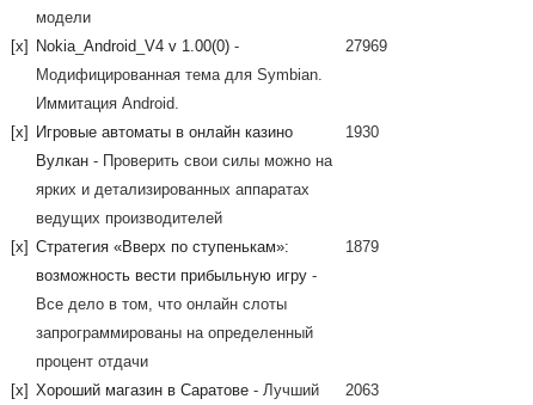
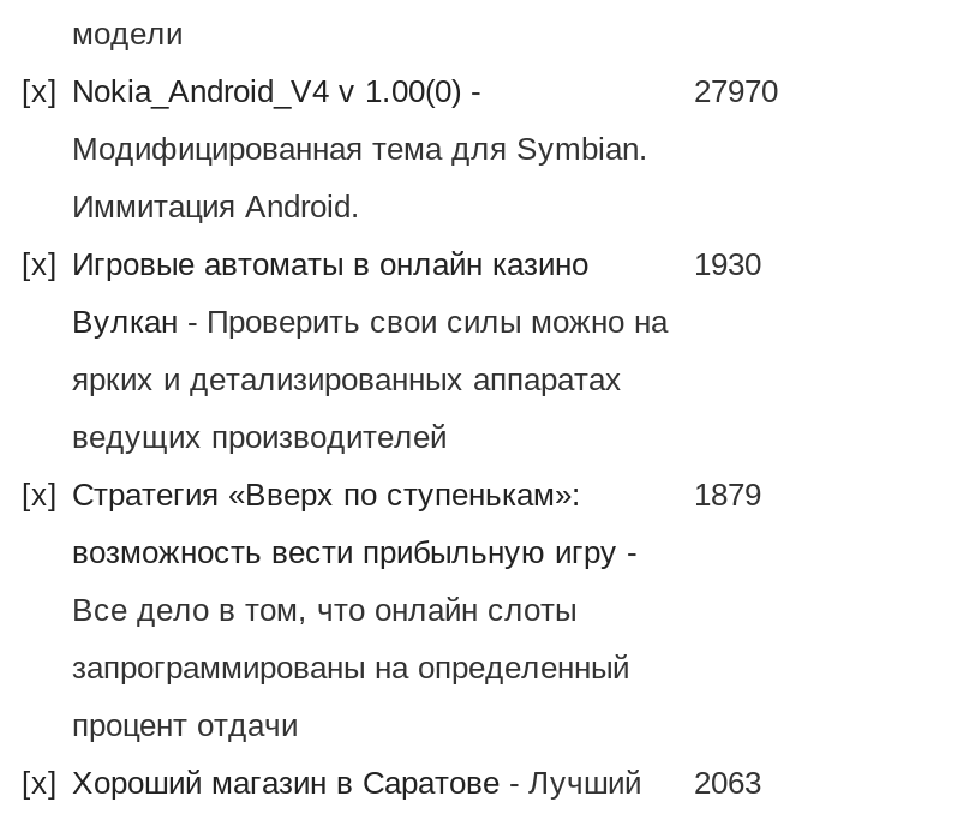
- 27969
+ 27970
